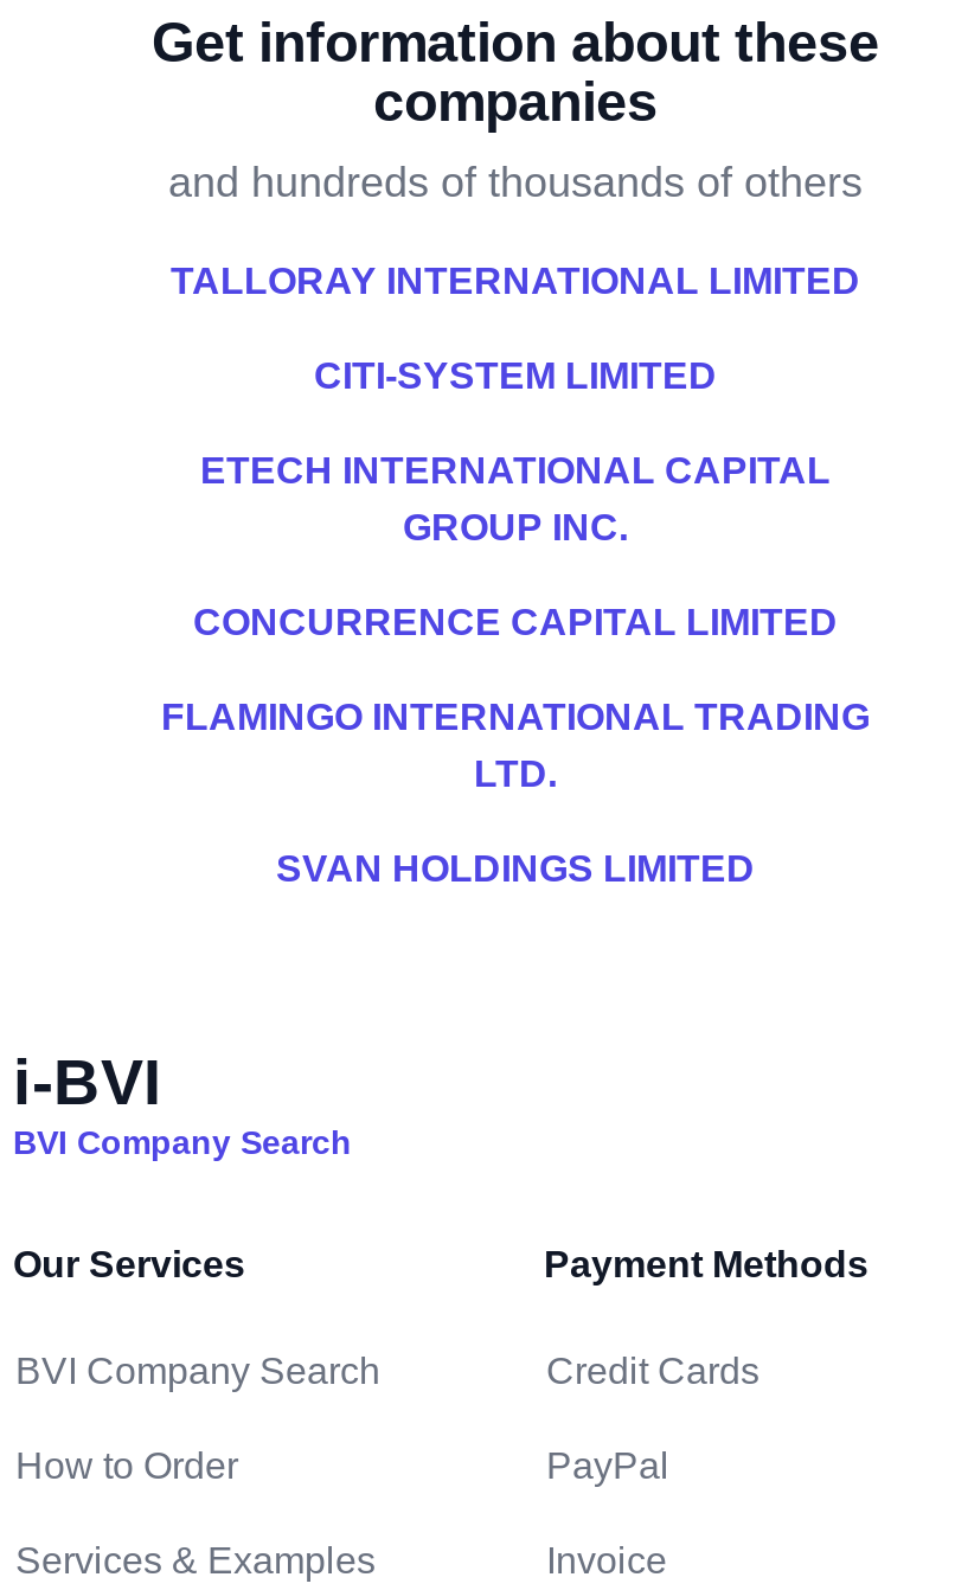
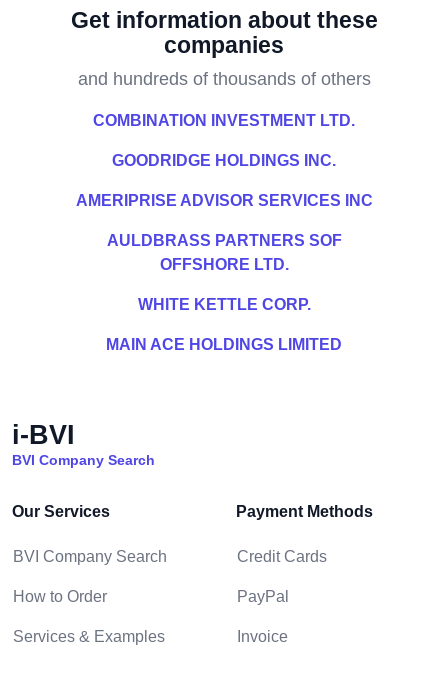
- TALLORAY INTERNATIONAL LIMITED
+ COMBINATION INVESTMENT LTD.

- CITI-SYSTEM LIMITED
+ GOODRIDGE HOLDINGS INC.

- ETECH INTERNATIONAL CAPITAL
- GROUP INC.
+ AMERIPRISE ADVISOR SERVICES INC

- CONCURRENCE CAPITAL LIMITED
+ AULDBRASS PARTNERS SOF
+ OFFSHORE LTD.

- FLAMINGO INTERNATIONAL TRADING
- LTD.
+ WHITE KETTLE CORP.

- SVAN HOLDINGS LIMITED
+ MAIN ACE HOLDINGS LIMITED
